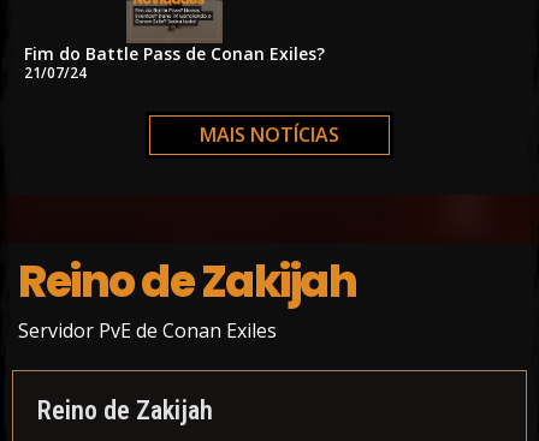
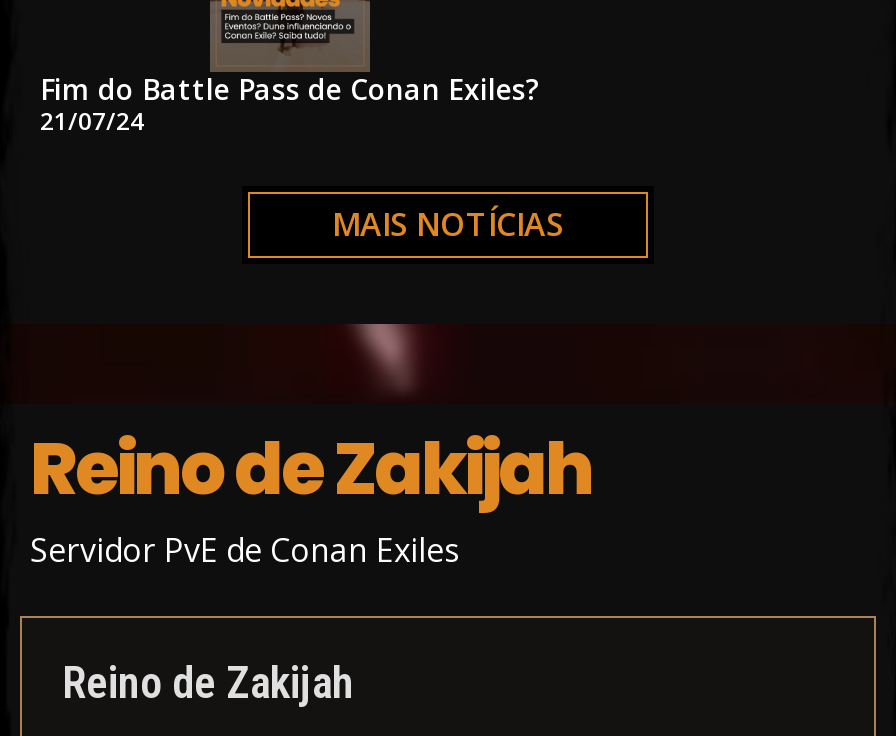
+ [image]
